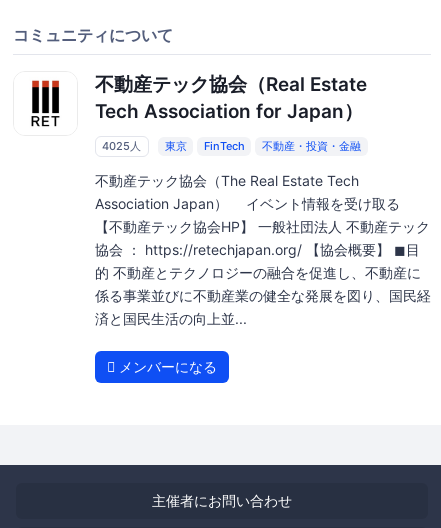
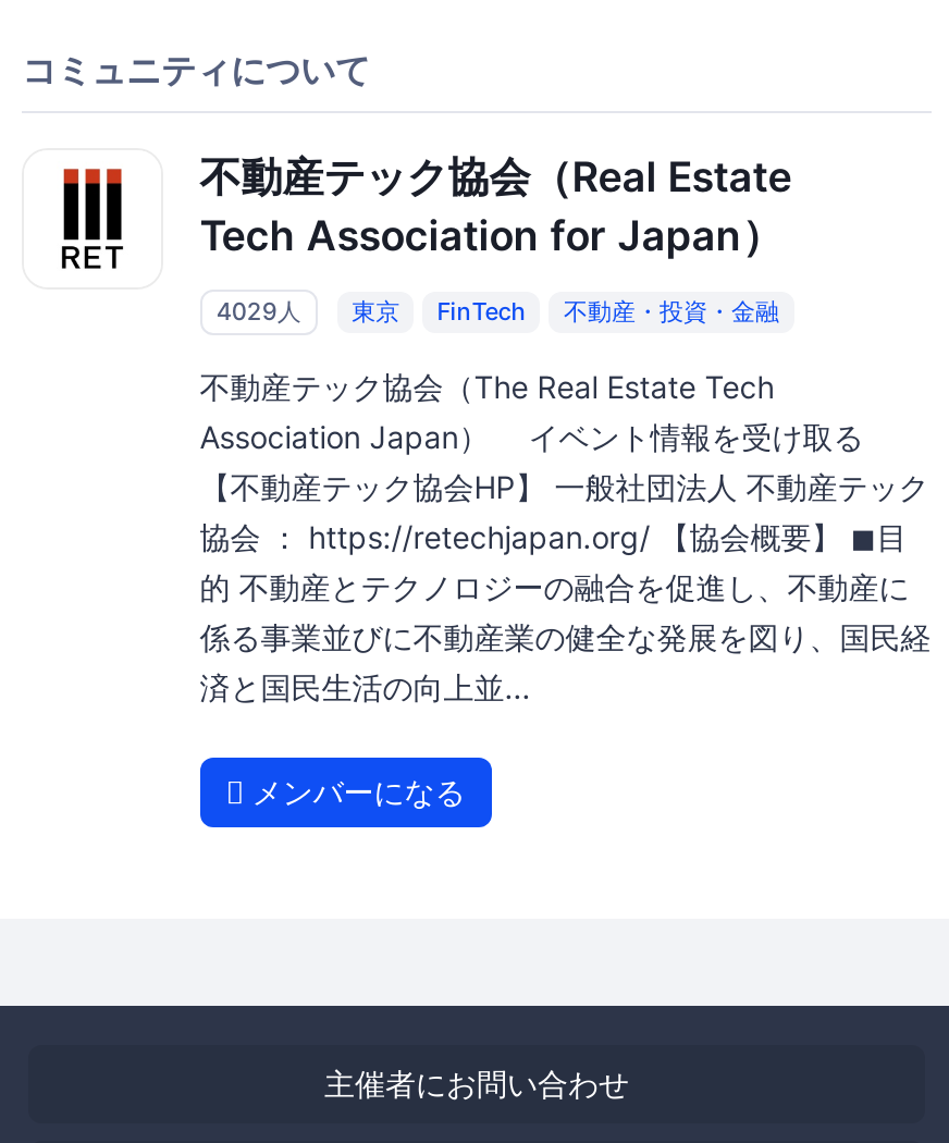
- 4025人 東京 FinTech 不動産・投資・金融
+ 4029人 東京 FinTech 不動産・投資・金融
